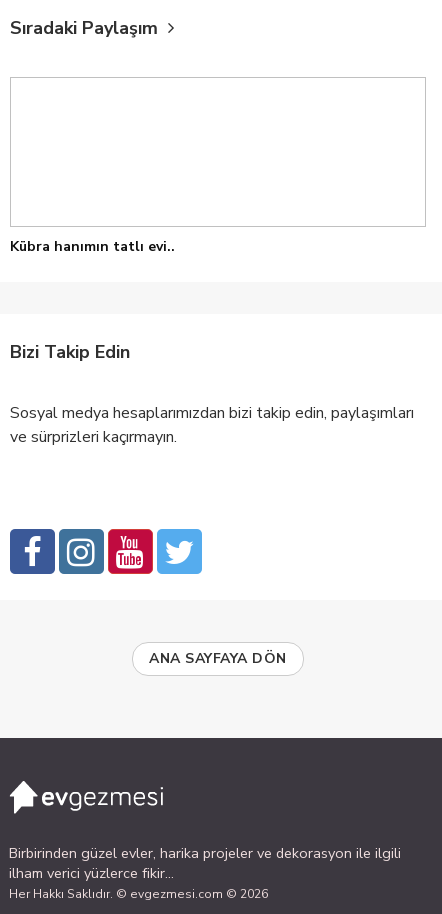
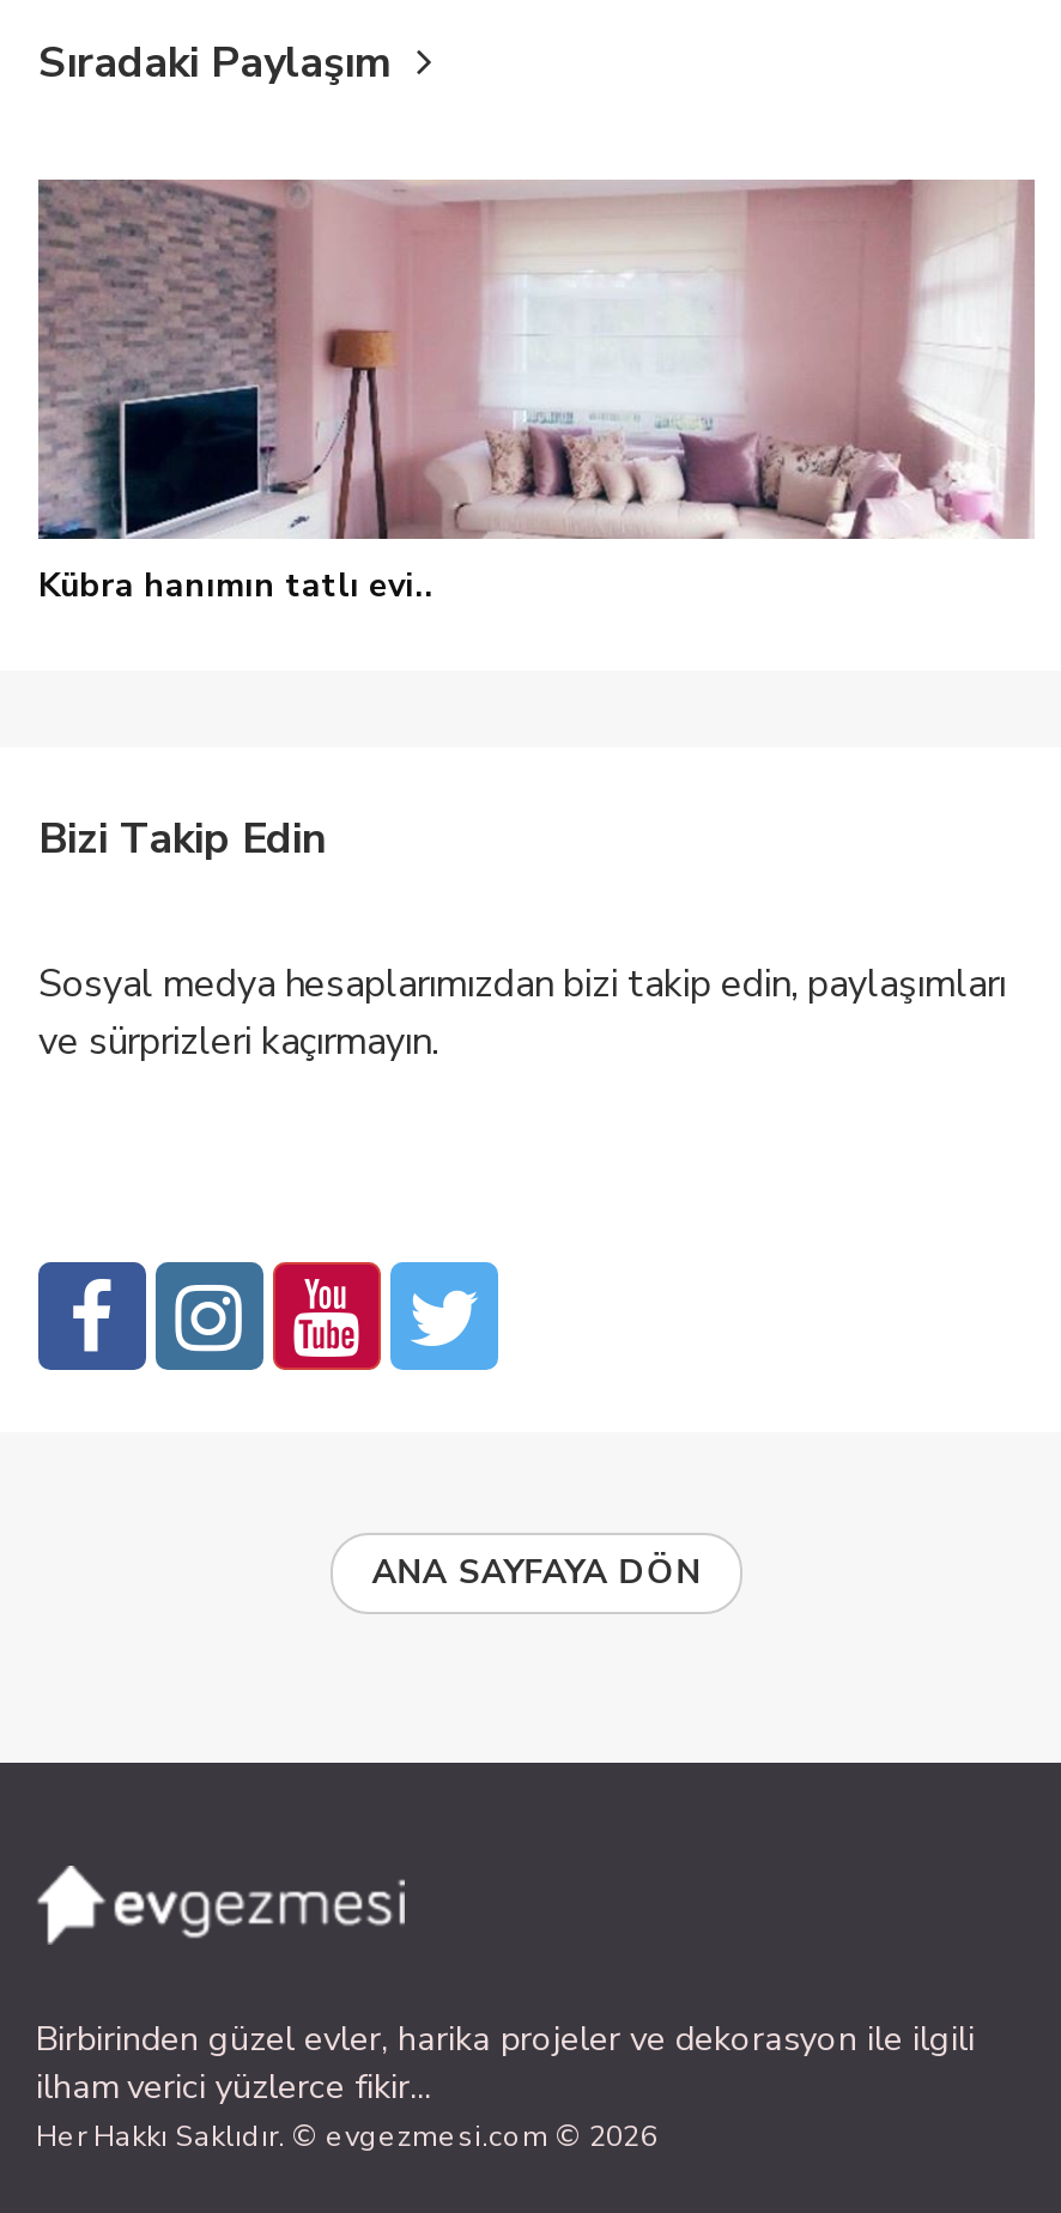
+ [image]
